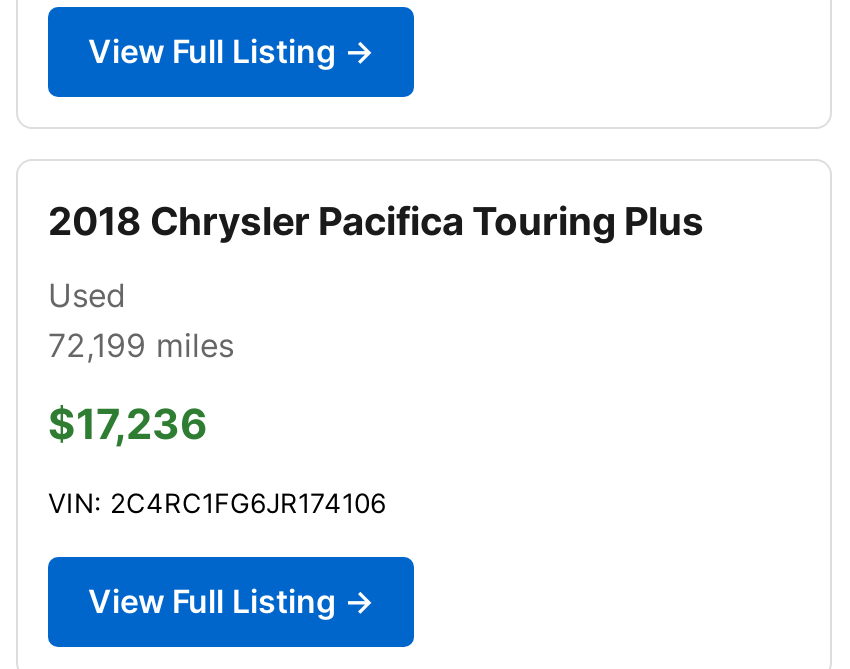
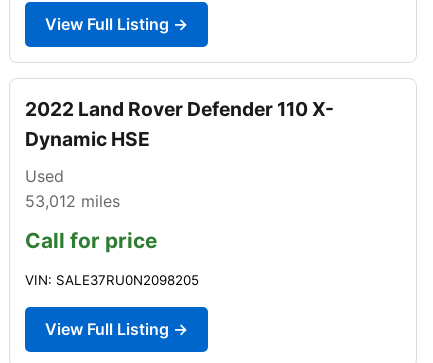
- 2018 Chrysler Pacifica Touring Plus
+ 2022 Land Rover Defender 110 X-
+ Dynamic HSE

- 72,199 miles
+ 53,012 miles

- $17,236
+ Call for price

- VIN: 2C4RC1FG6JR174106
+ VIN: SALE37RU0N2098205
